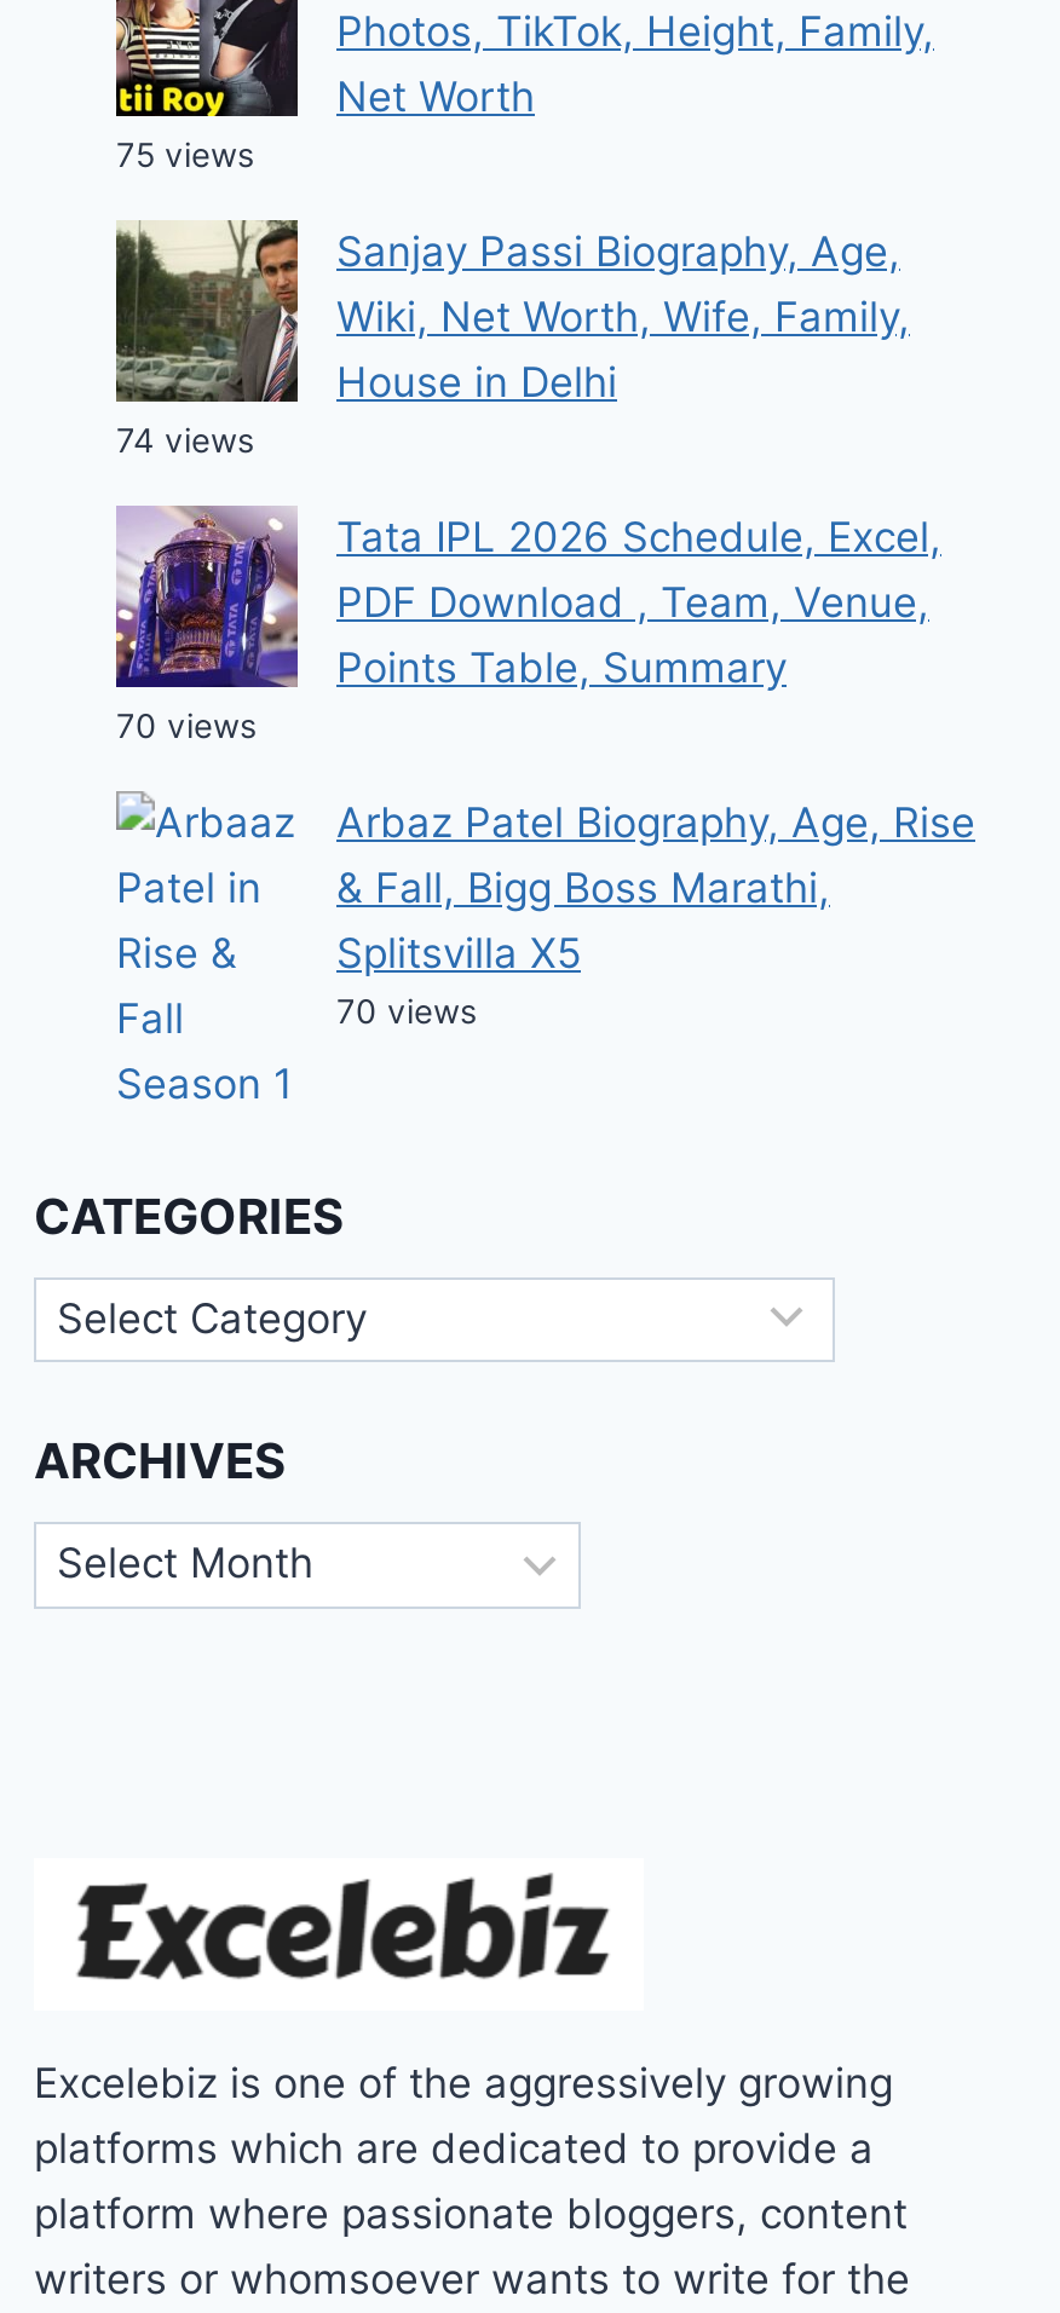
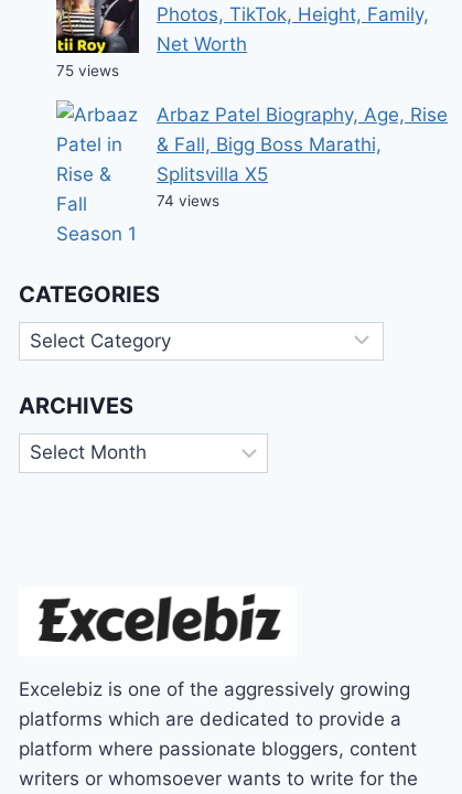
- [image]
- Sanjay Passi Biography, Age,
- Wiki, Net Worth, Wife, Family,
- House in Delhi
- 74 views
- Tata IPL 2026 Schedule, Excel,
- PDF Download , Team, Venue,
- Points Table, Summary
- 70 views

- [image]

- 70 views
+ 74 views
